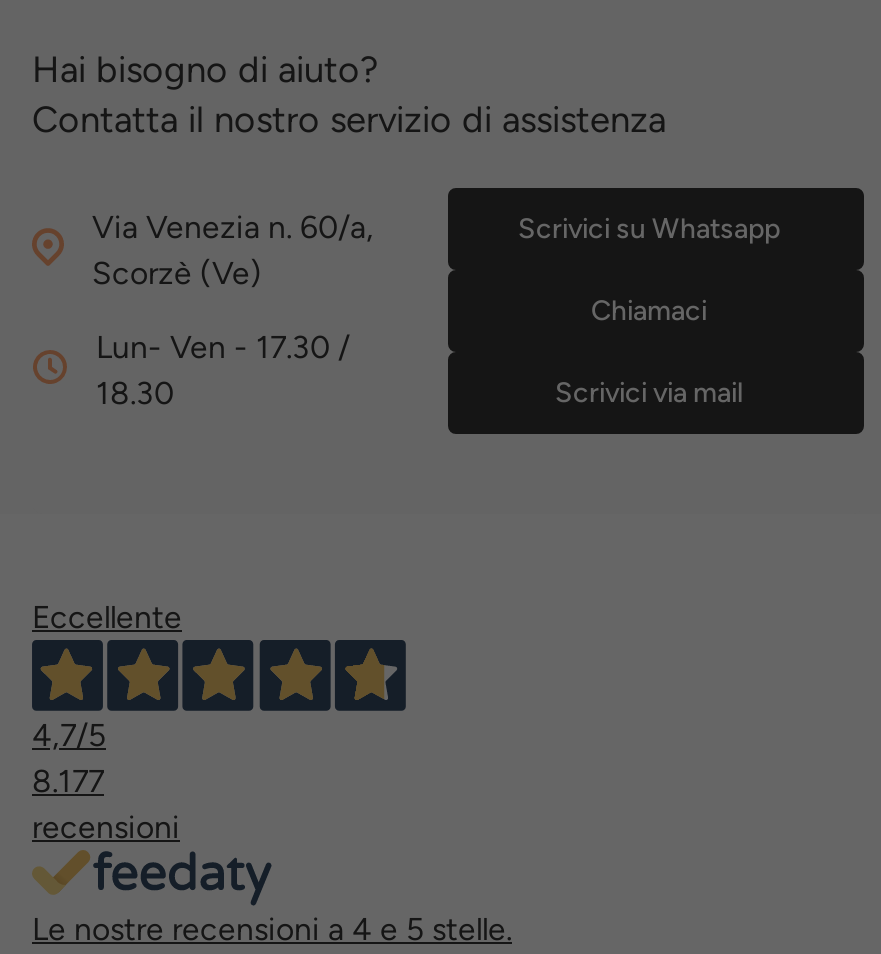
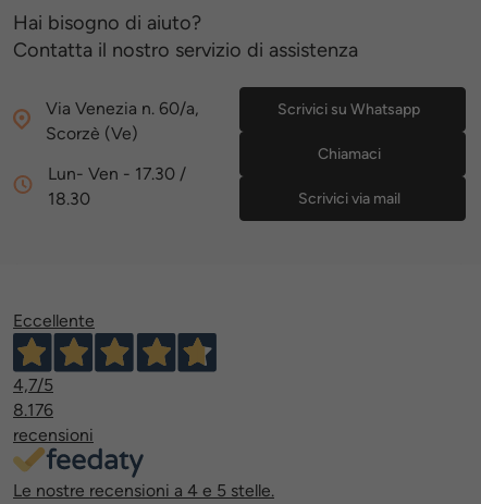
- 8.177
+ 8.176
